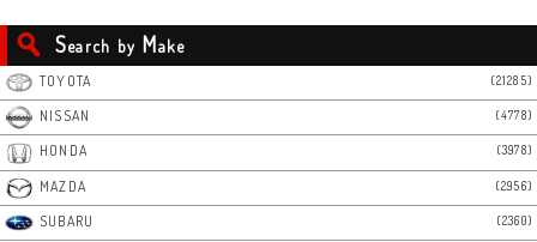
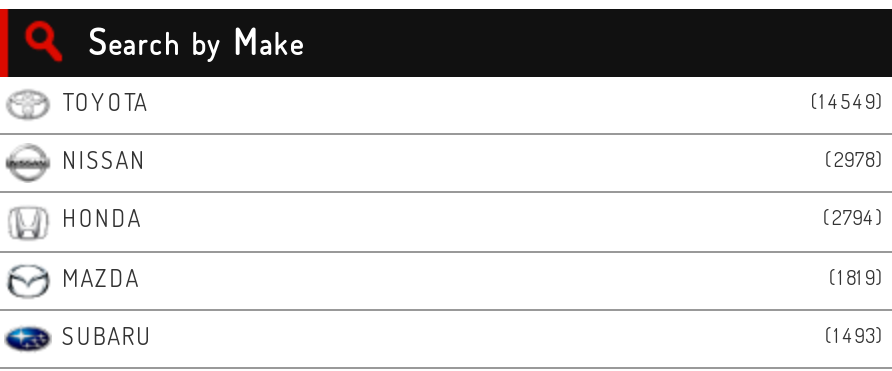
- (21285)
+ (14549)

- (4778)
+ (2978)

- (3978)
+ (2794)

- (2956)
+ (1819)

- (2360)
+ (1493)
